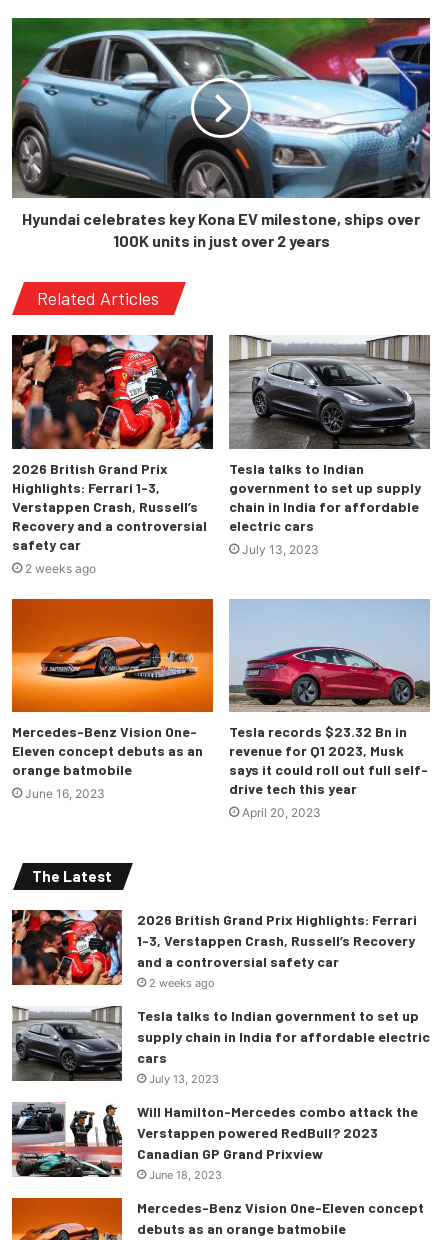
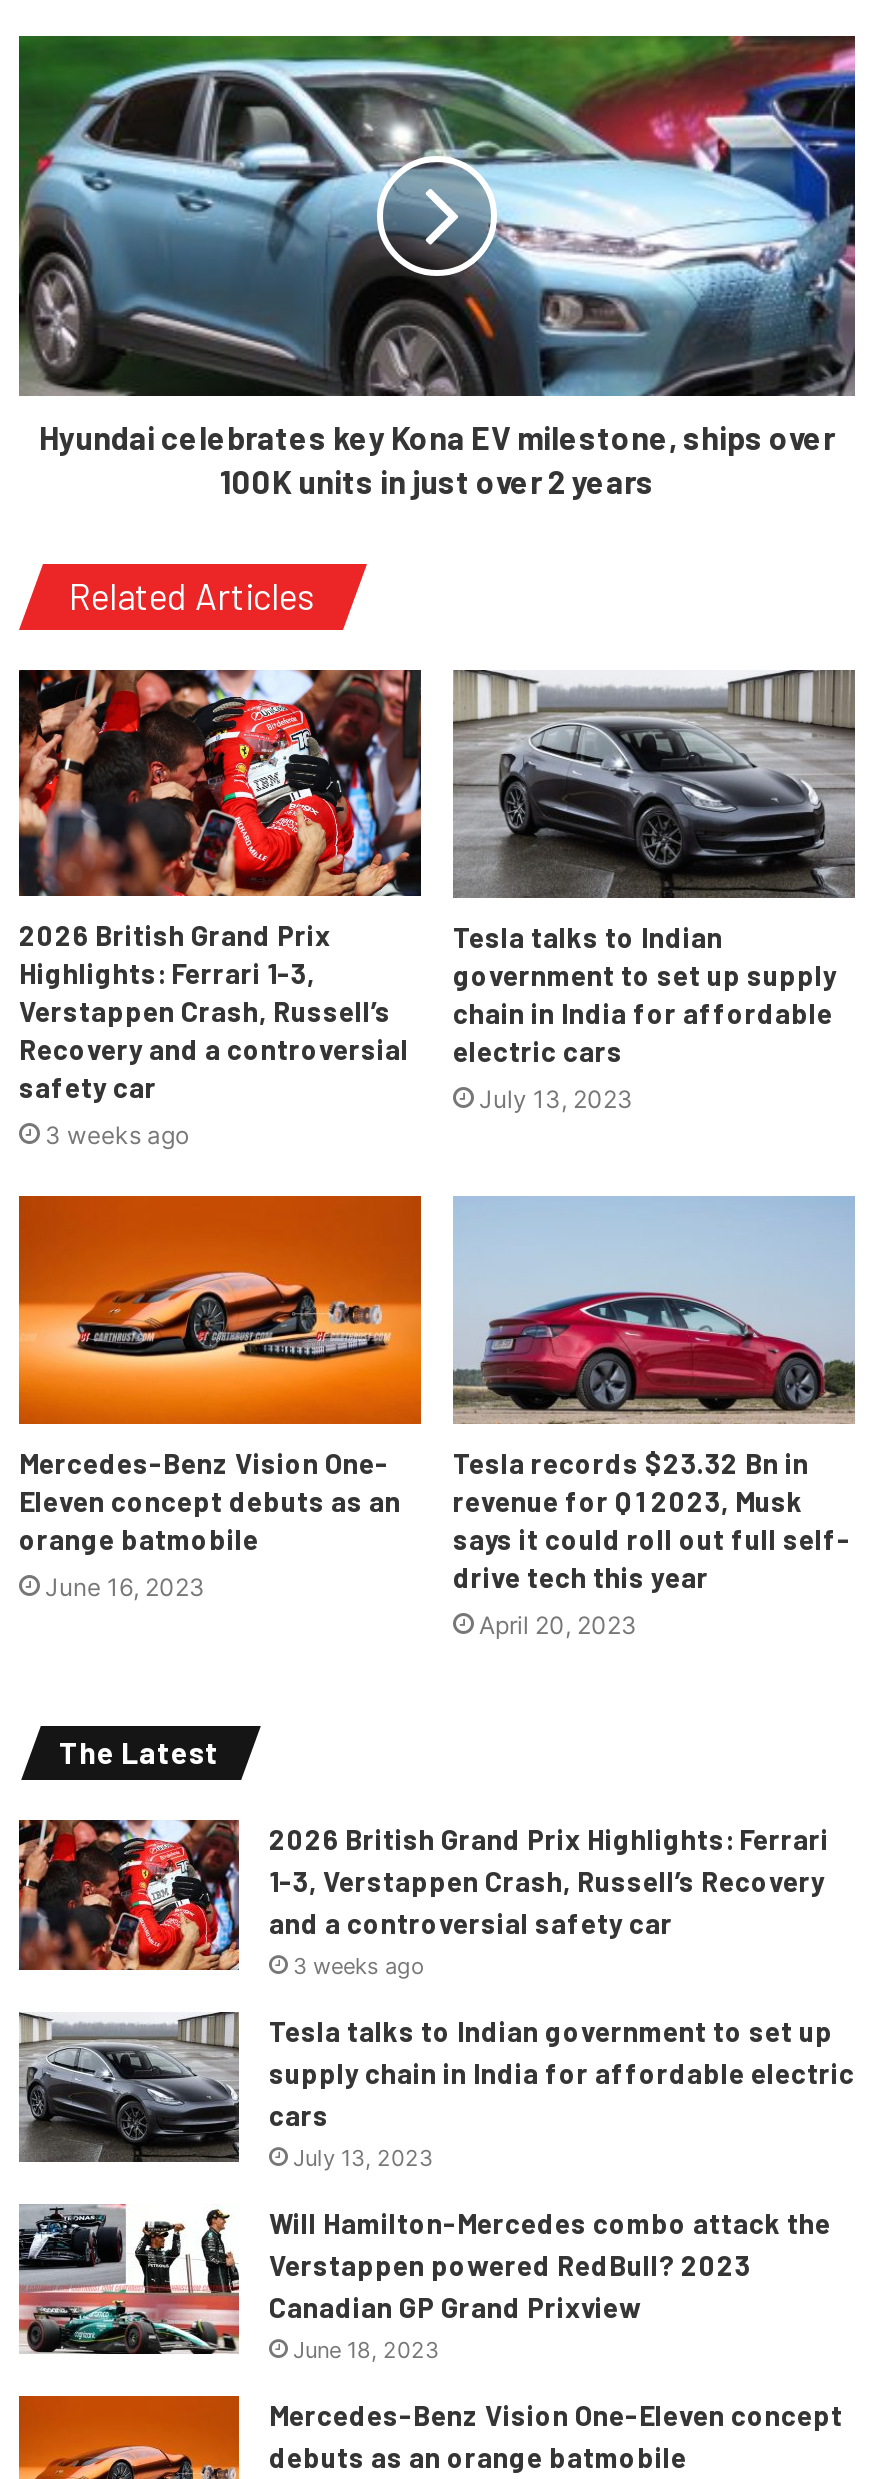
- 2 weeks ago
+ 3 weeks ago

- 2 weeks ago
+ 3 weeks ago
